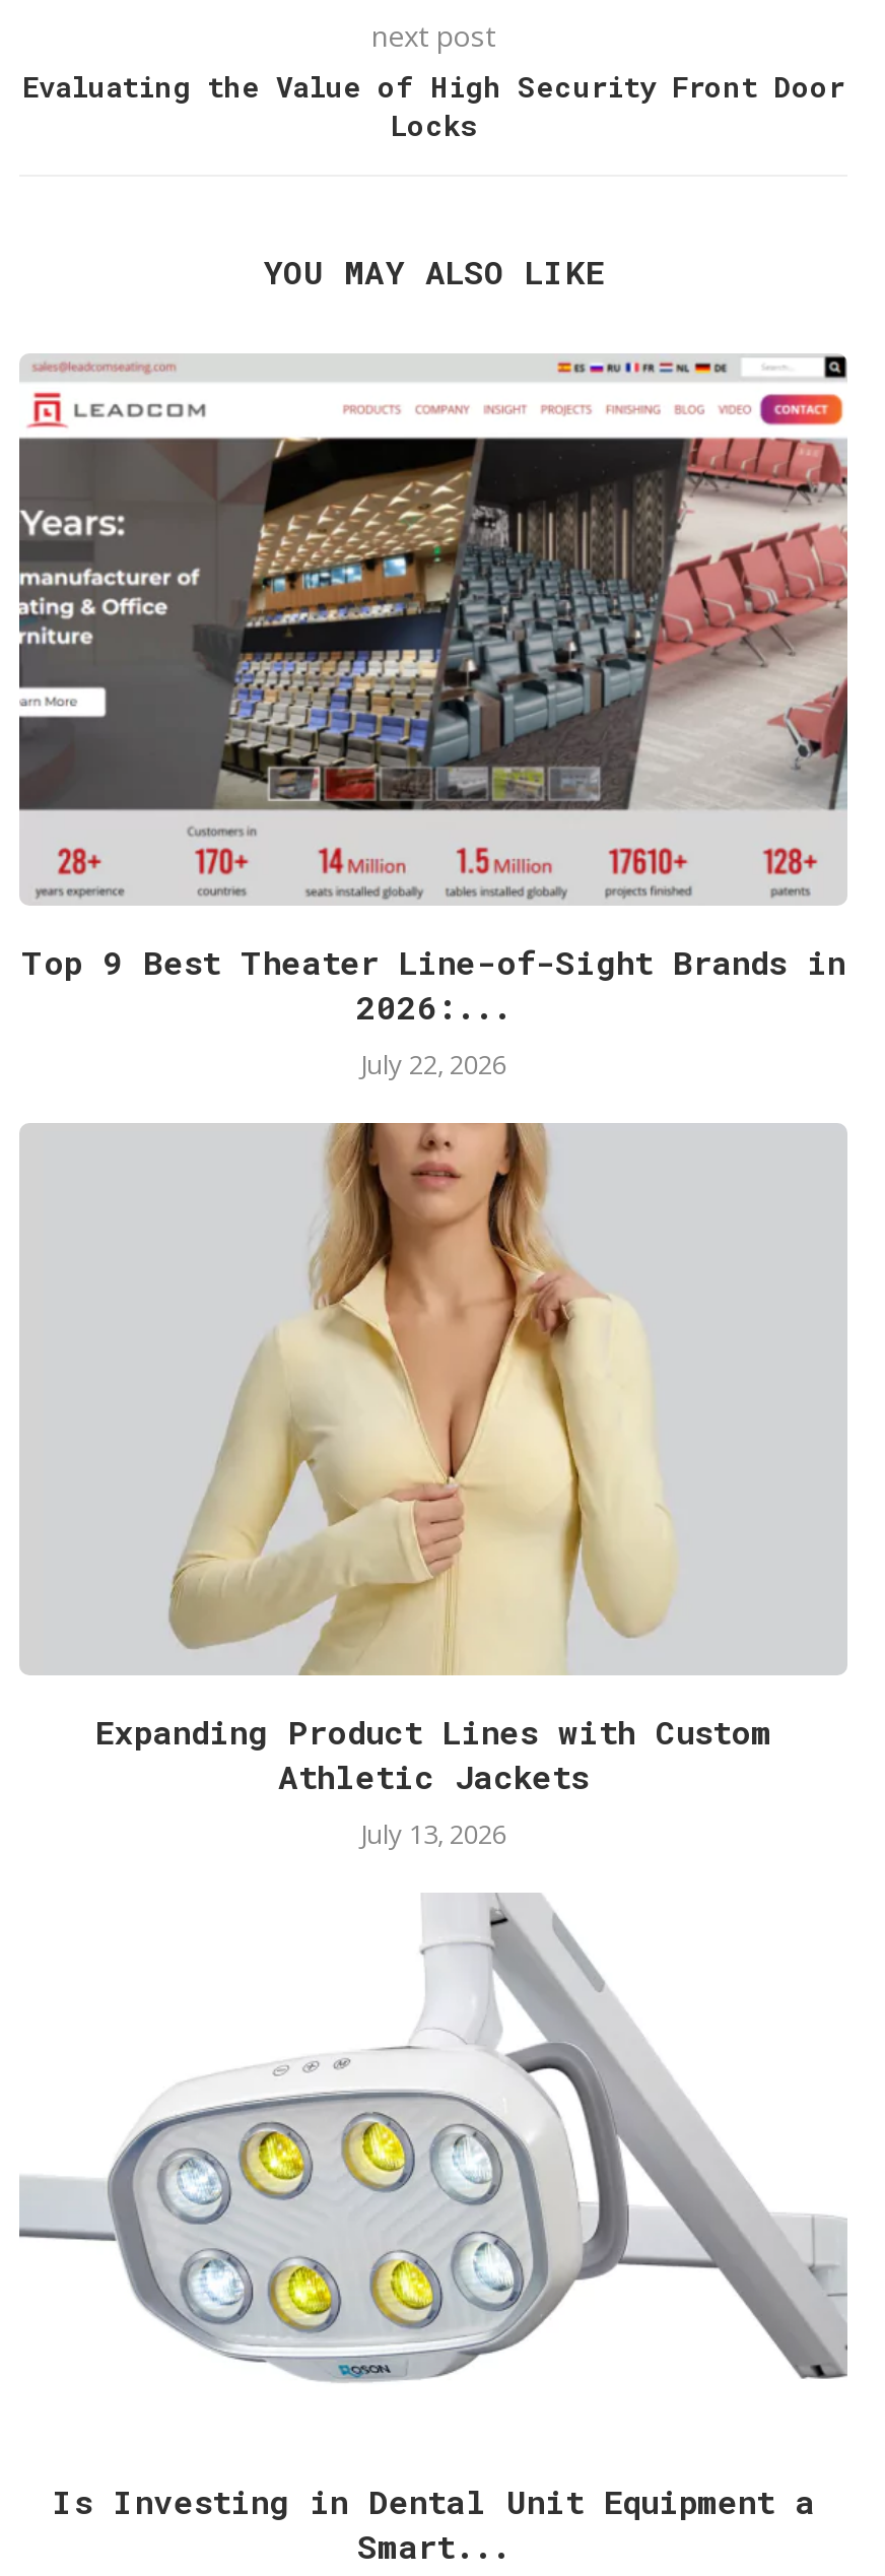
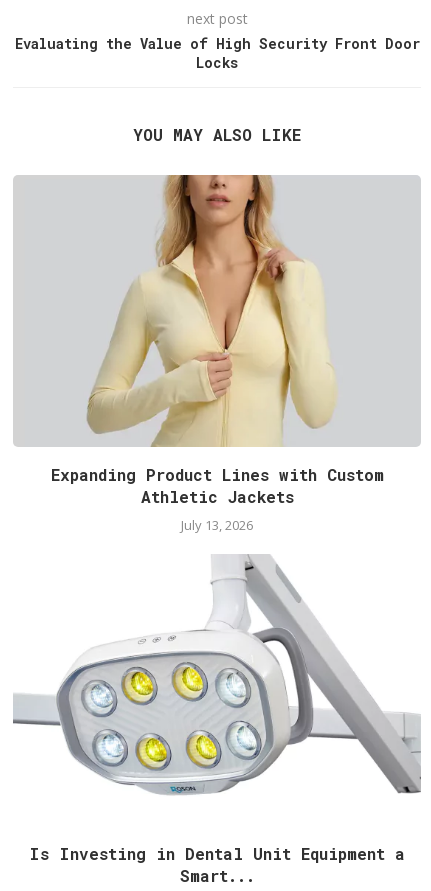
- [image]
- Top 9 Best Theater Line-of-Sight Brands in
- 2026:...
- July 22, 2026
